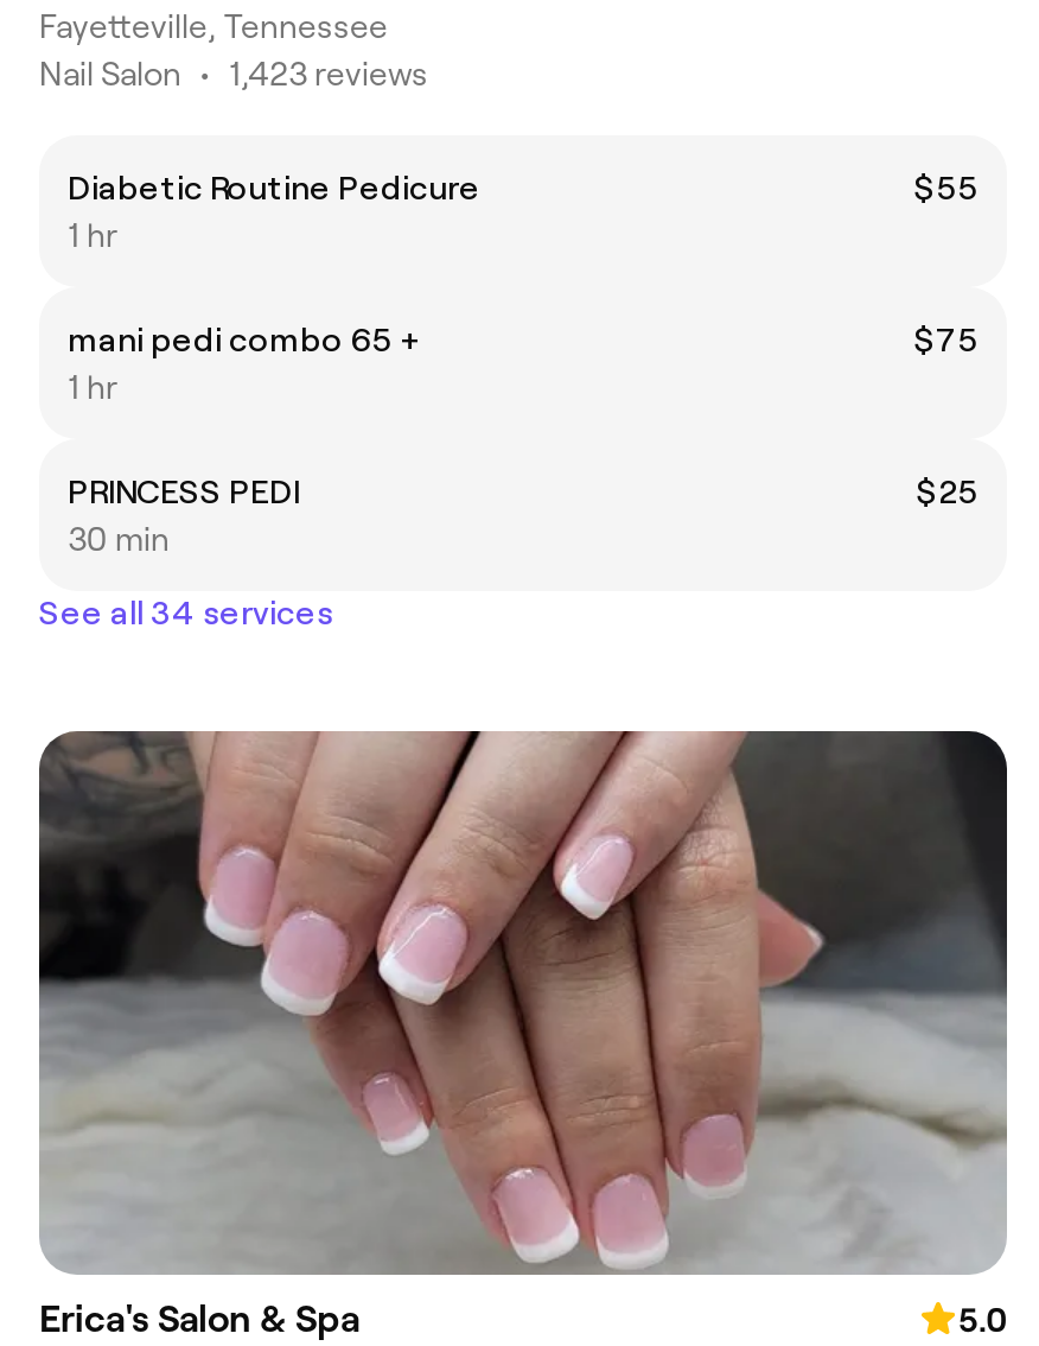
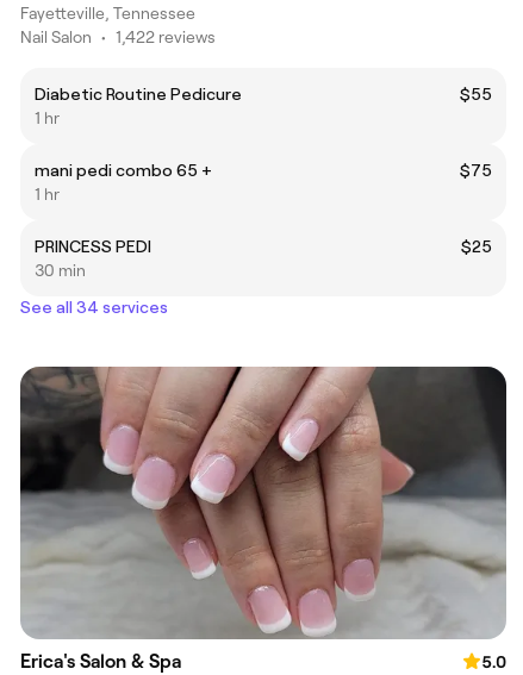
- Nail Salon • 1,423 reviews
+ Nail Salon • 1,422 reviews
